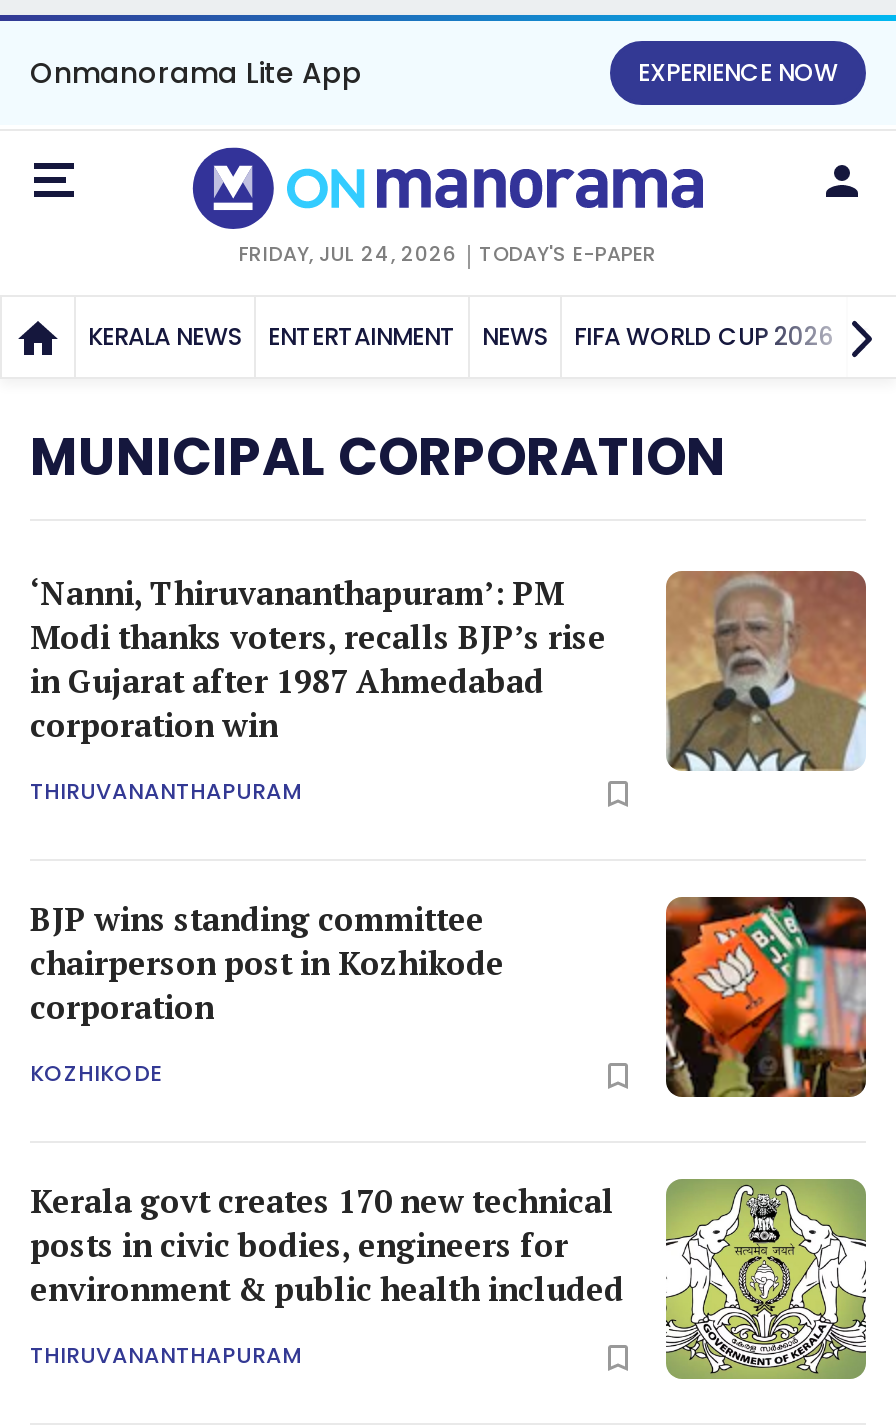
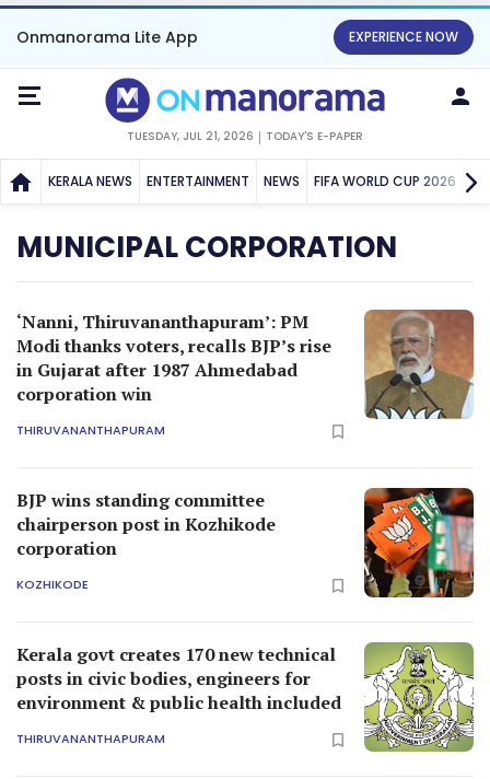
- FRIDAY, JUL 24, 2026 TODAY'S E-PAPER
+ TUESDAY, JUL 21, 2026 TODAY'S E-PAPER
